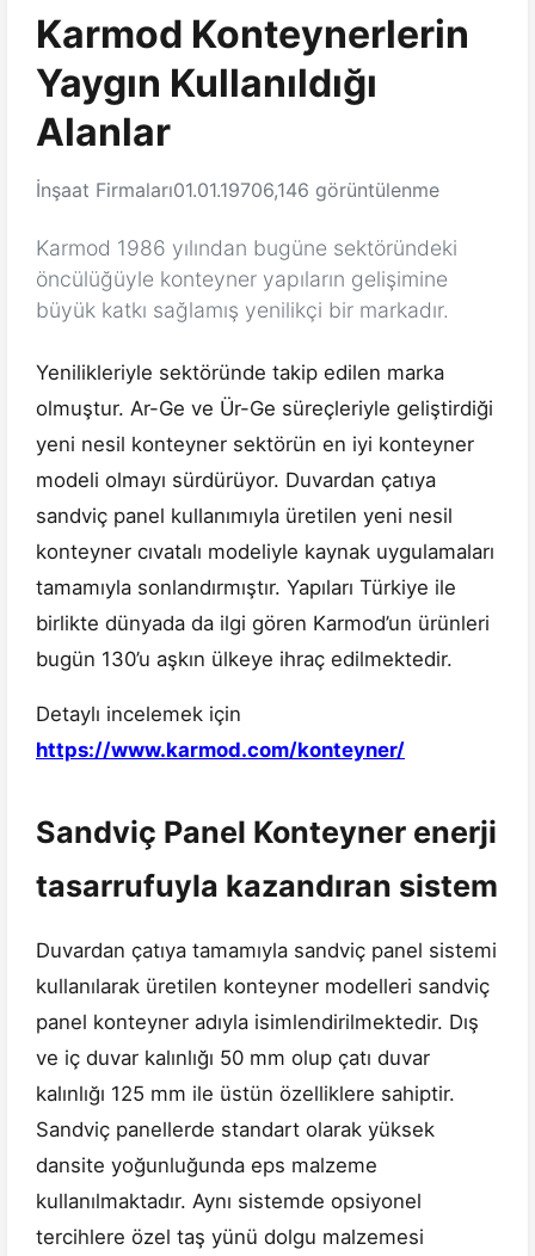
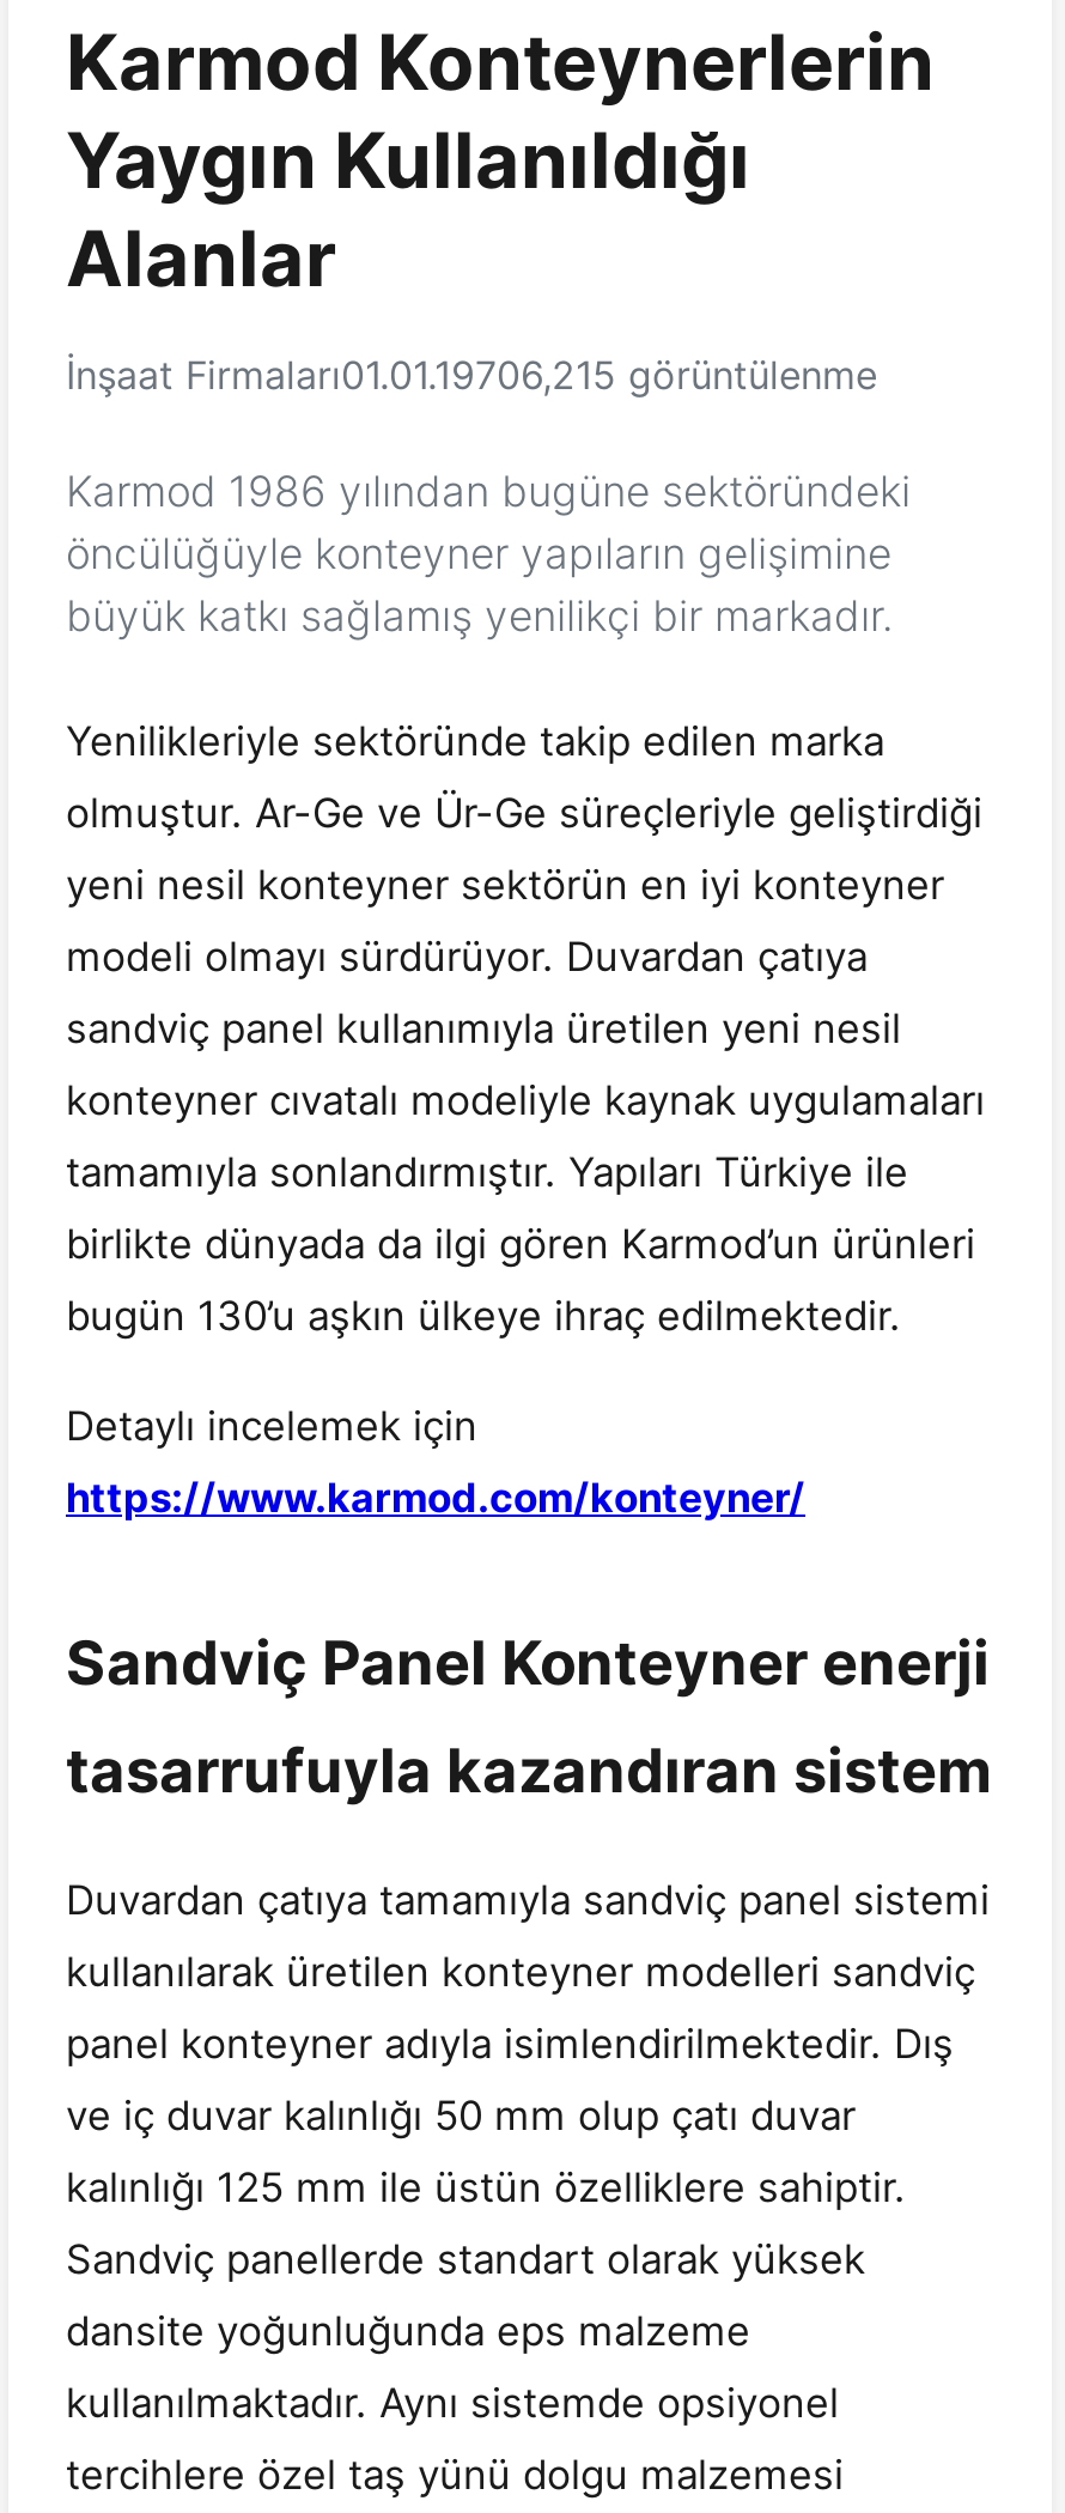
- İnşaat Firmaları01.01.19706,146 görüntülenme
+ İnşaat Firmaları01.01.19706,215 görüntülenme
